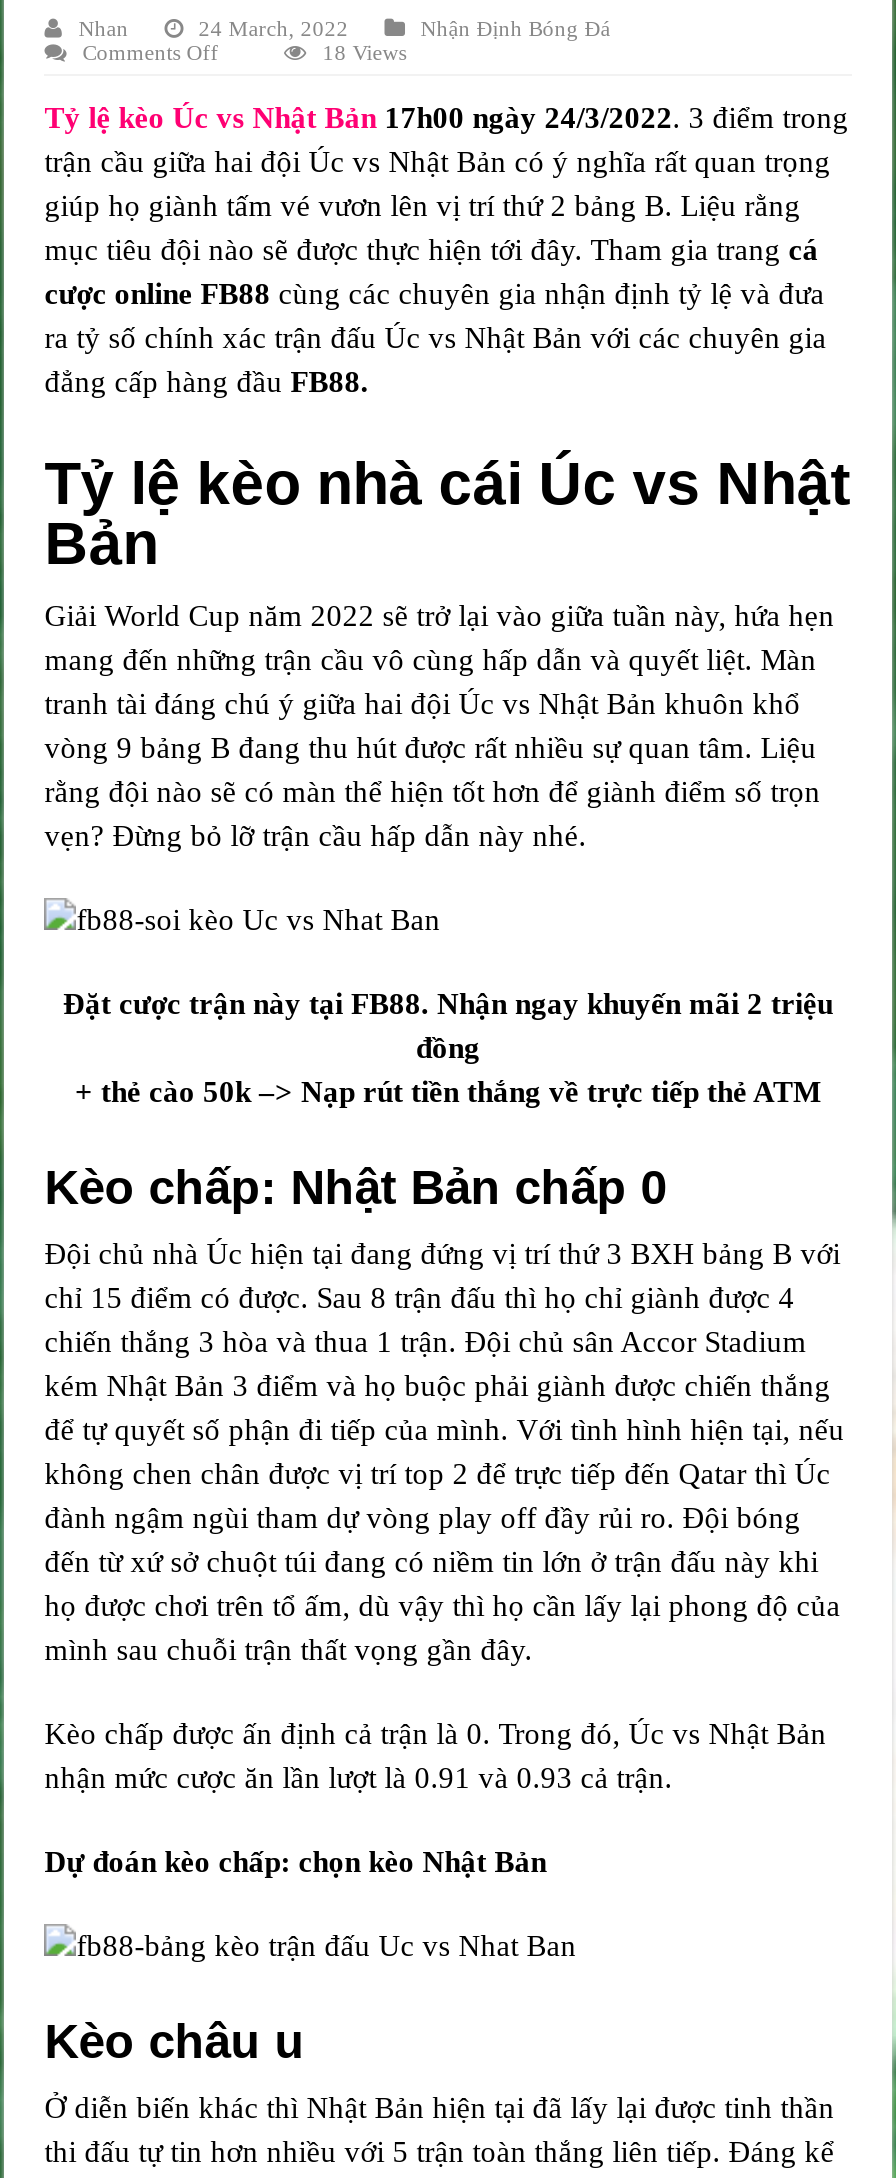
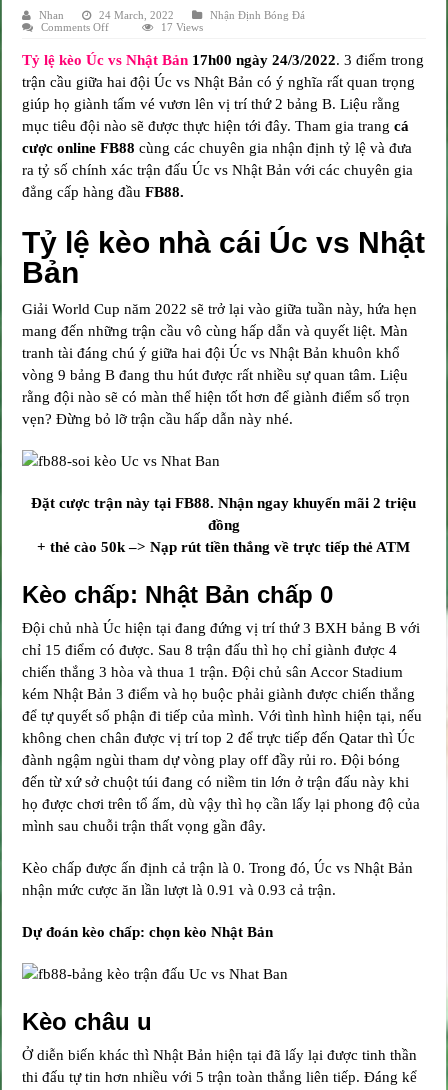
- 18 Views
+ 17 Views
